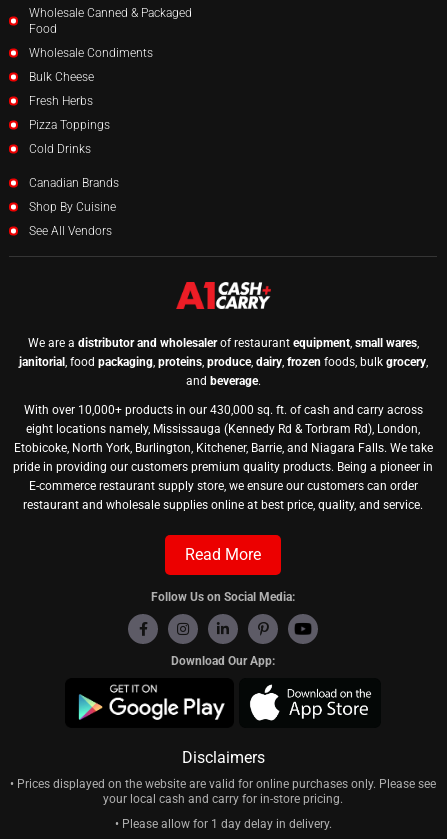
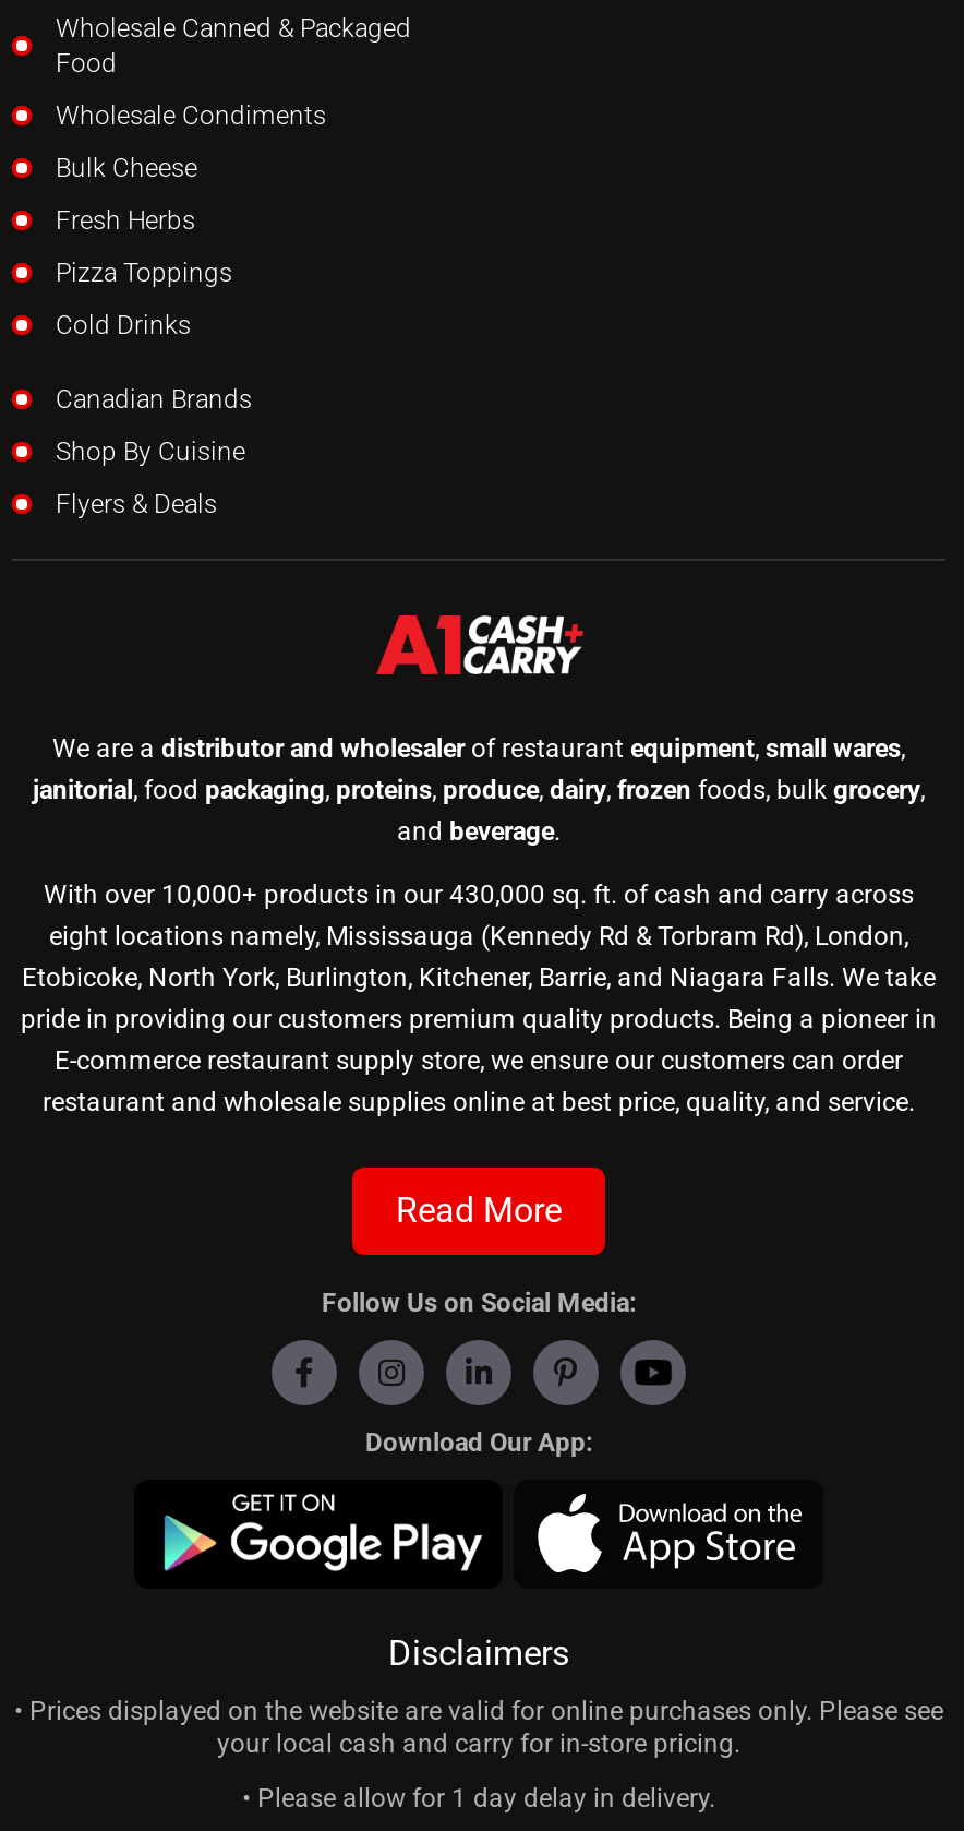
- See All Vendors
+ Flyers & Deals
